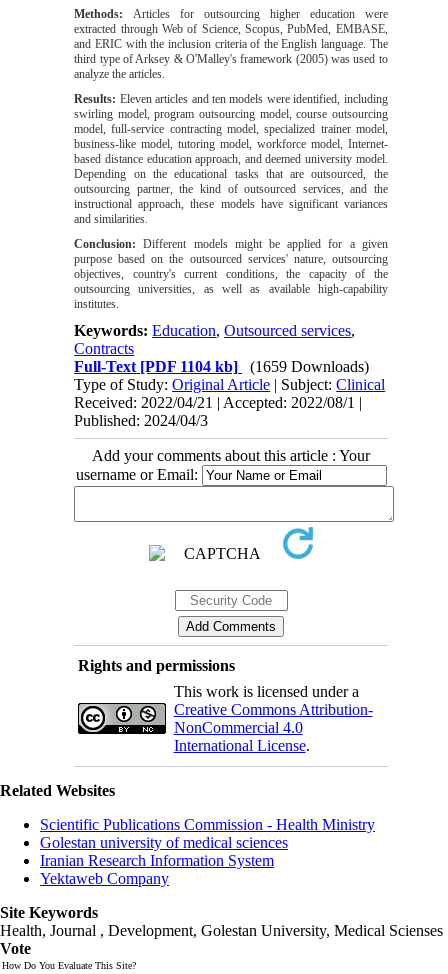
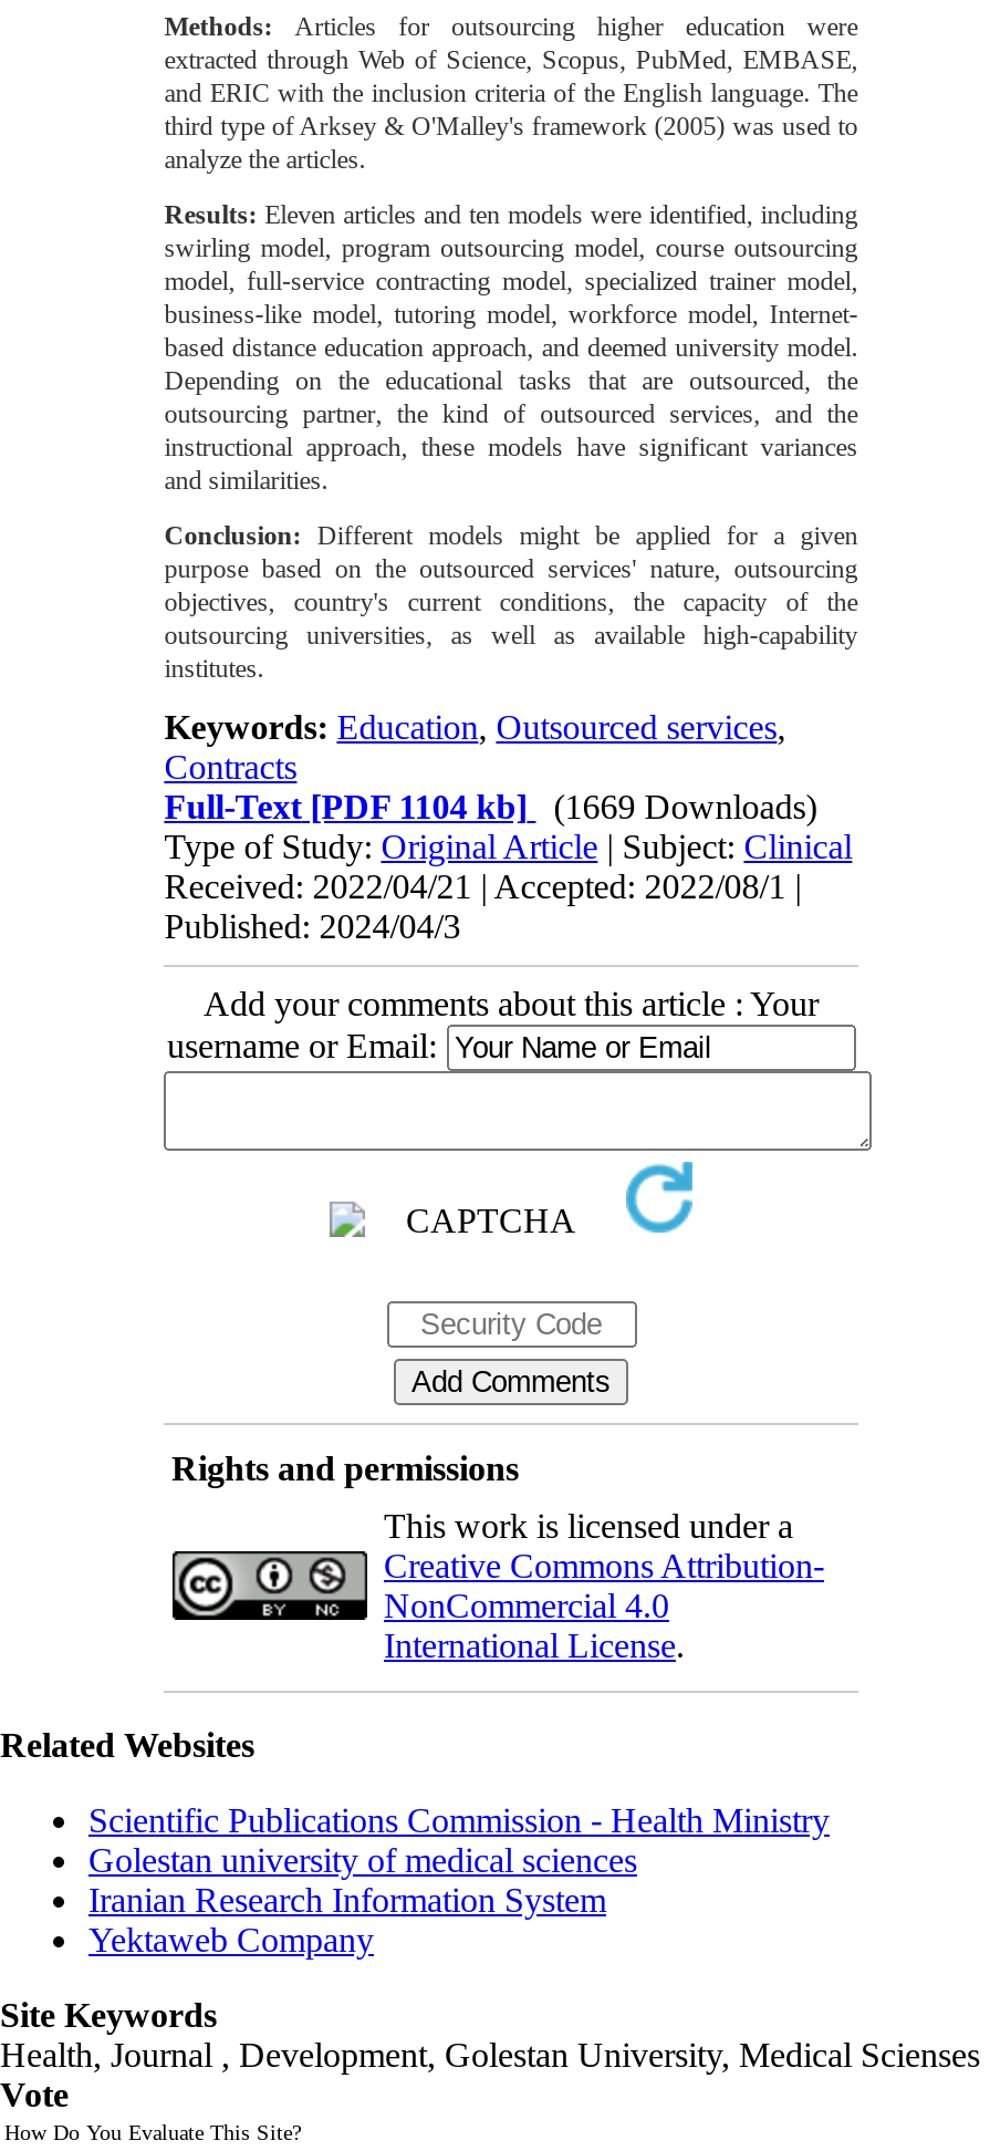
- Full-Text [PDF 1104 kb] (1659 Downloads)
+ Full-Text [PDF 1104 kb] (1669 Downloads)
